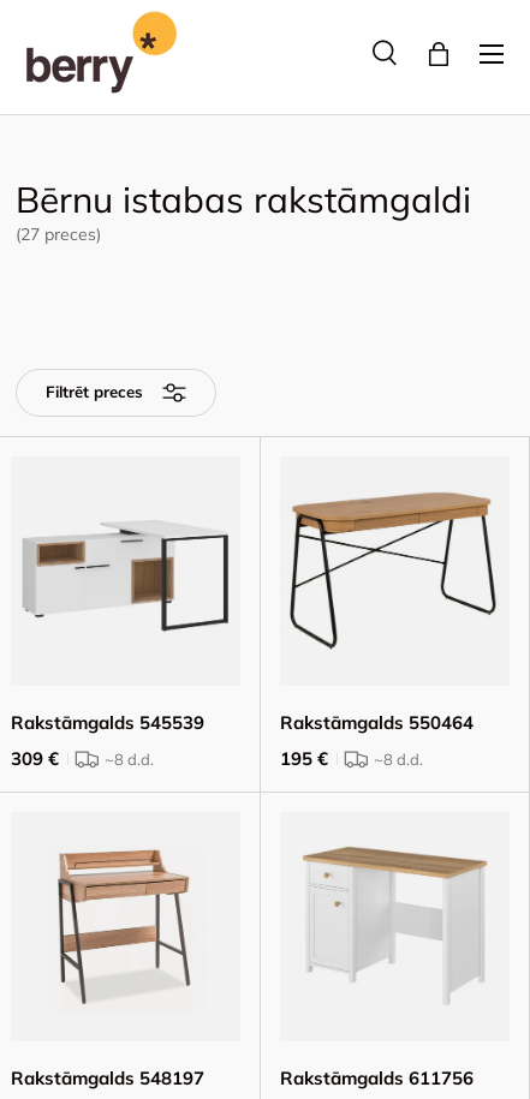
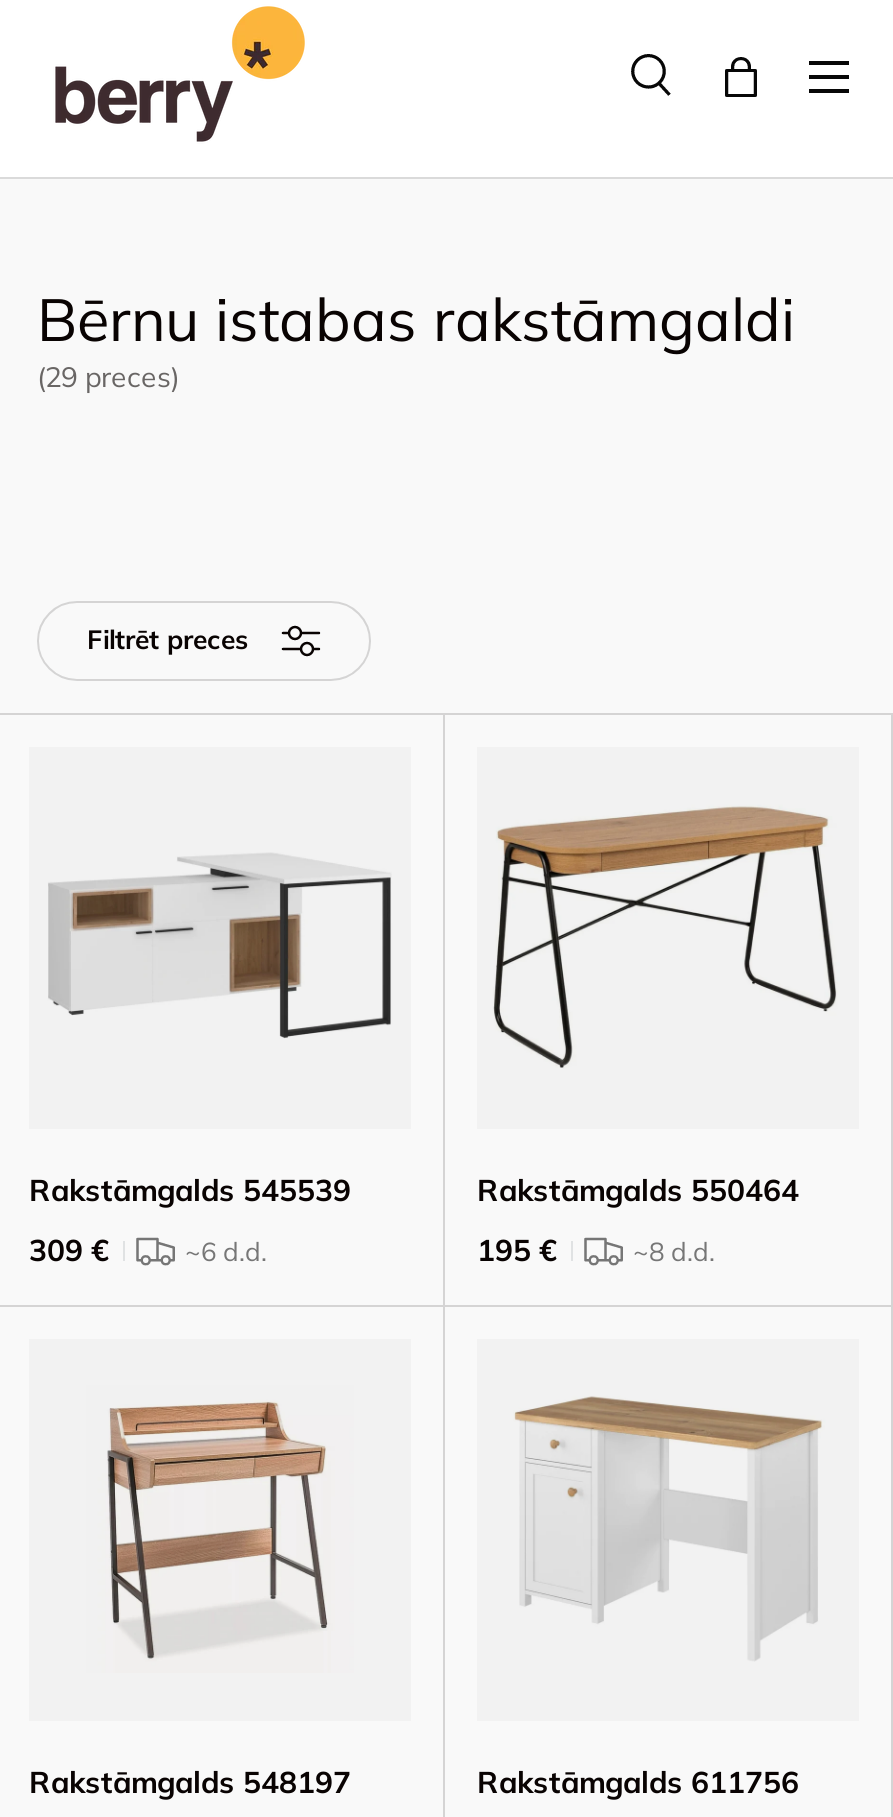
- (27 preces)
+ (29 preces)

- ~8 d.d.
+ ~6 d.d.
